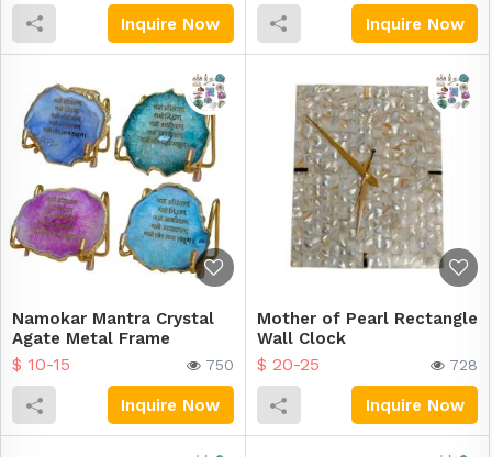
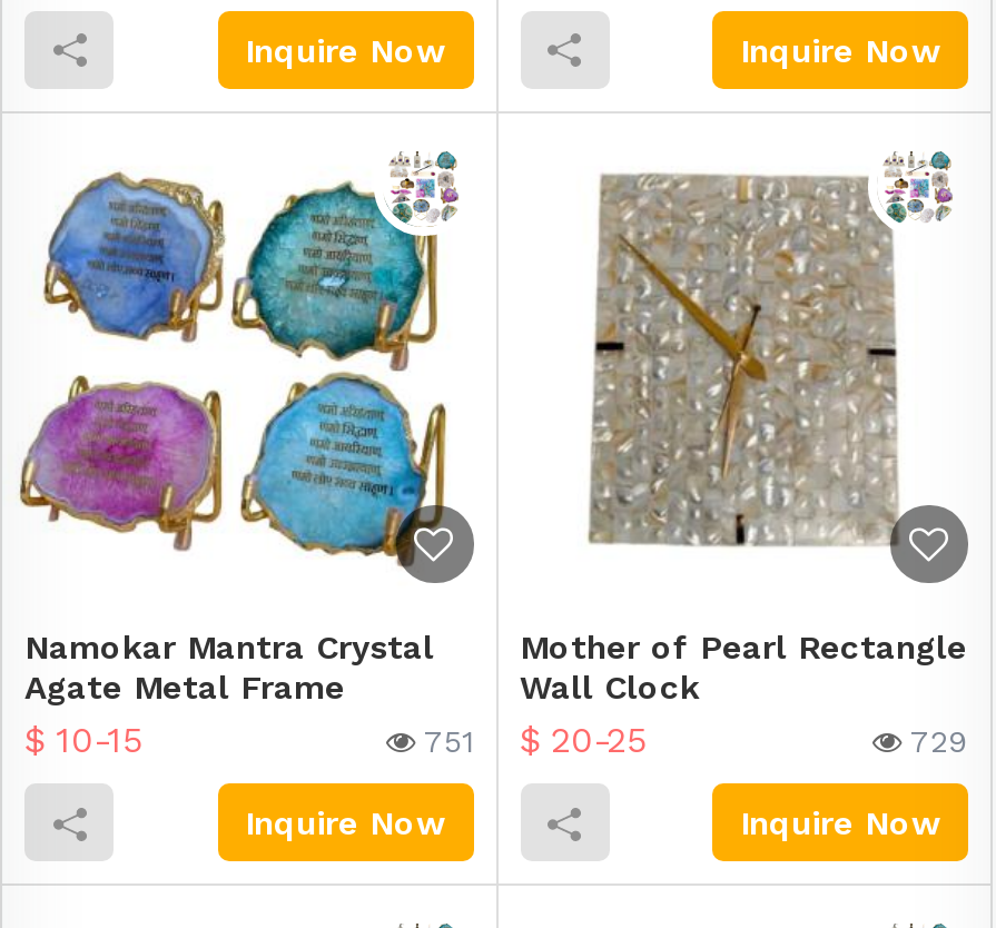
- 750 $ 20-25
+ 751 $ 20-25

- 728
+ 729
